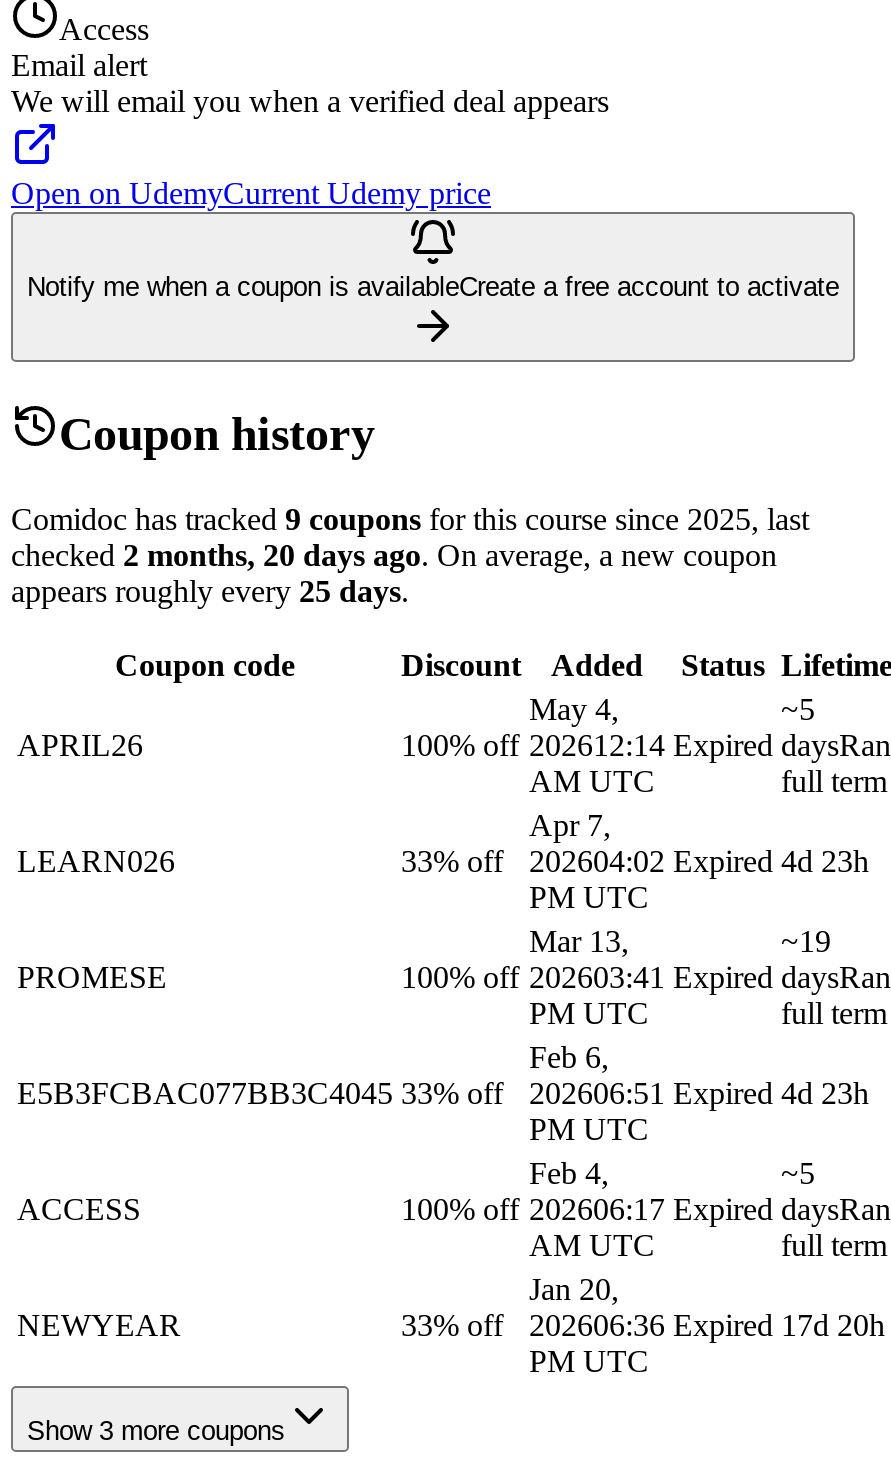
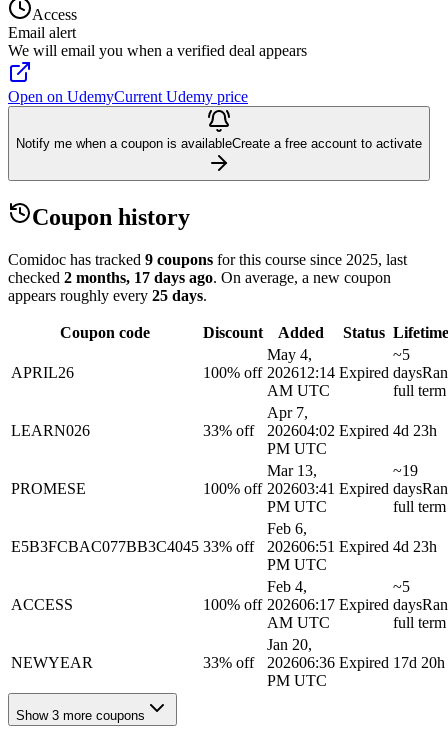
- checked 2 months, 20 days ago. On average, a new coupon
+ checked 2 months, 17 days ago. On average, a new coupon
